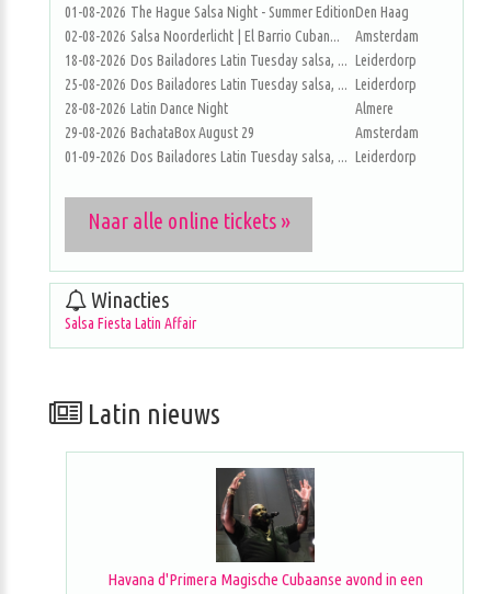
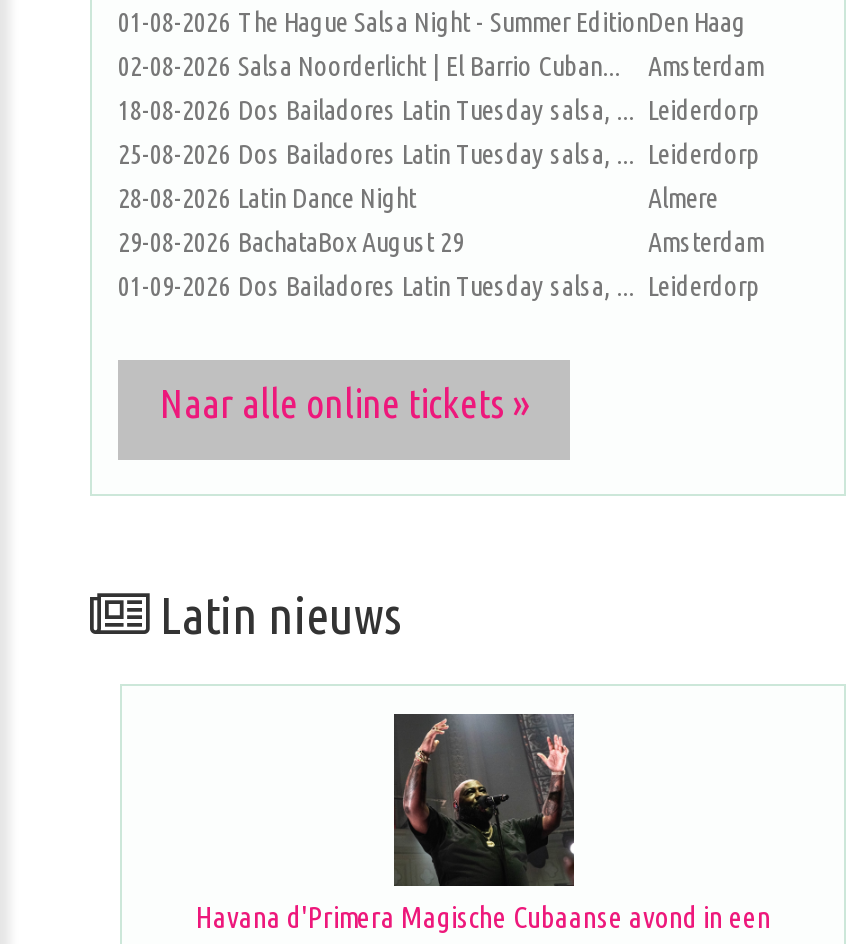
- Winacties
- Salsa Fiesta Latin Affair
